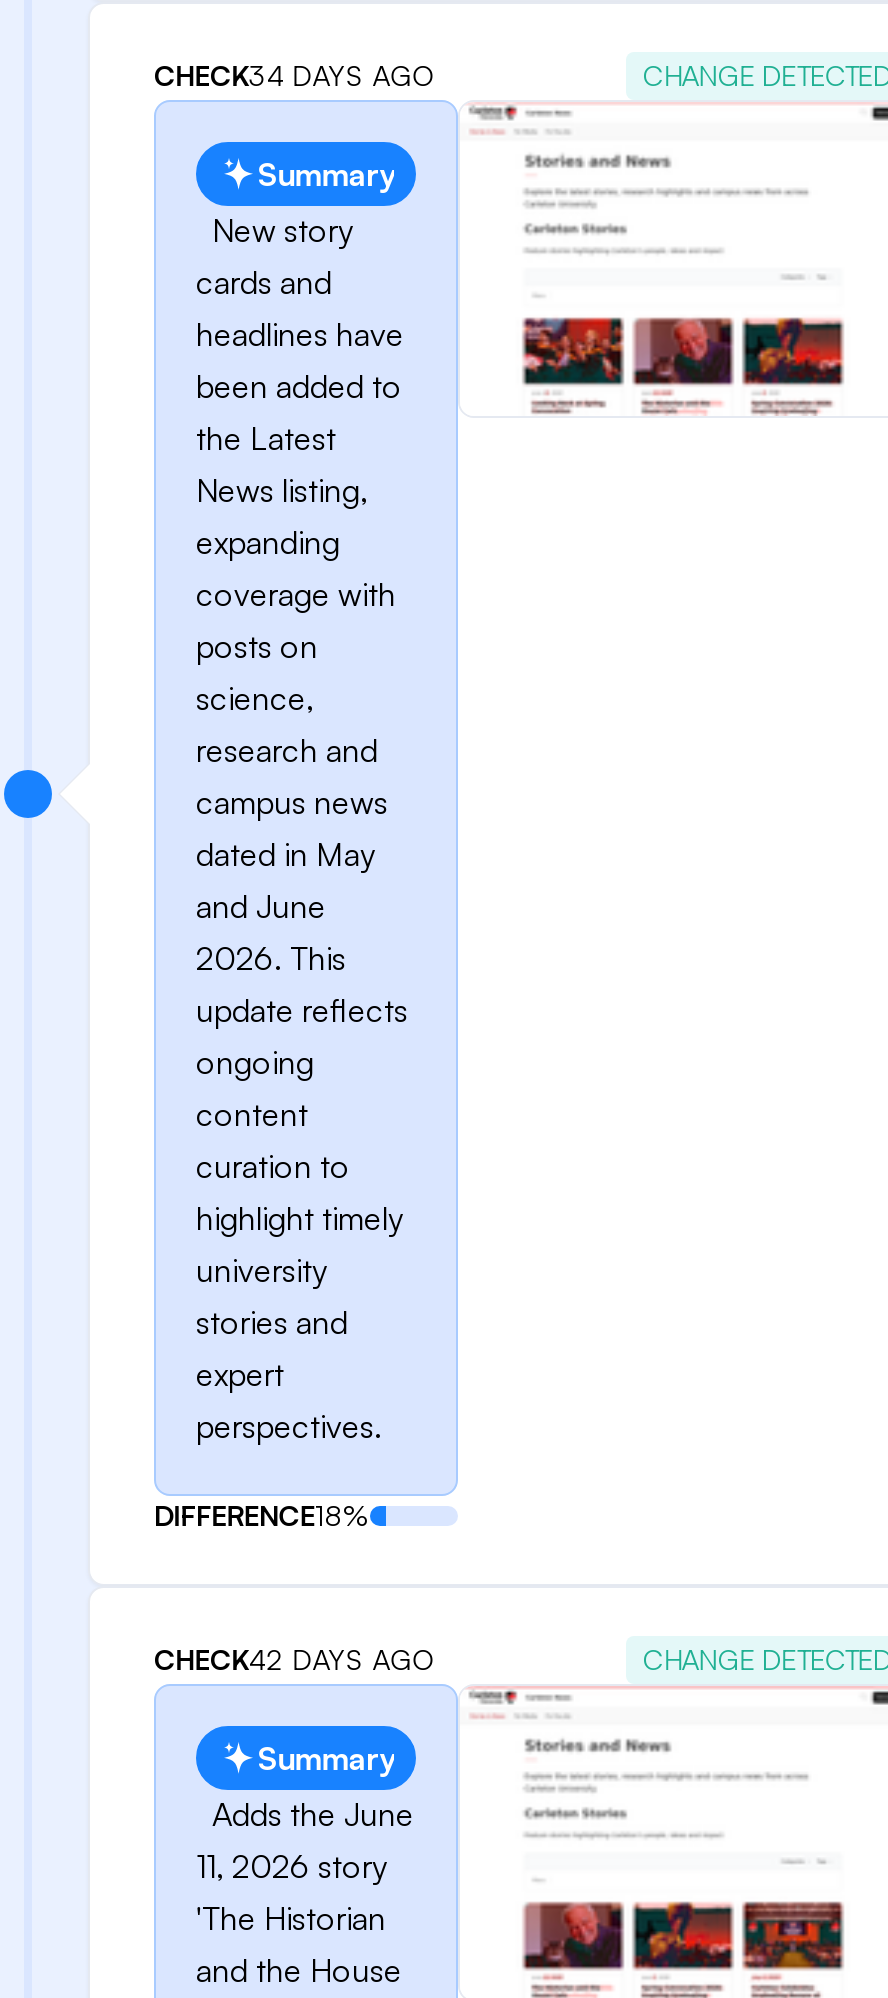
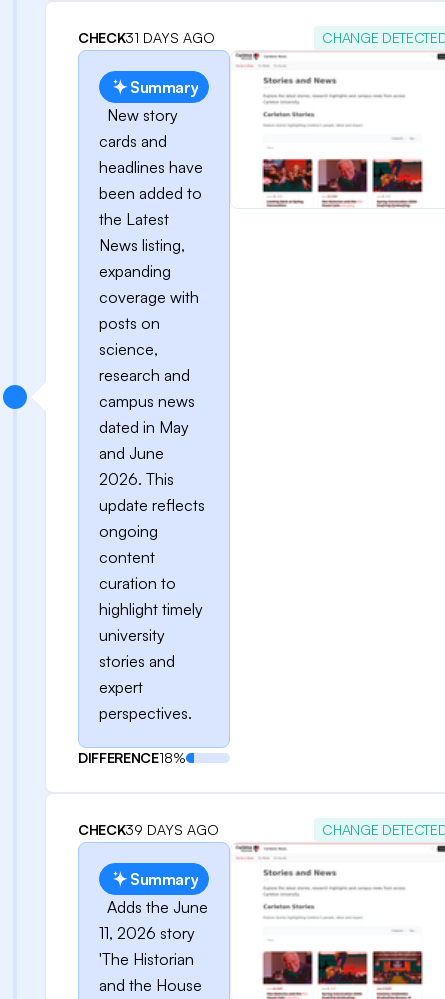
- CHECK34 DAYS AGO
+ CHECK31 DAYS AGO

- CHECK42 DAYS AGO
+ CHECK39 DAYS AGO
